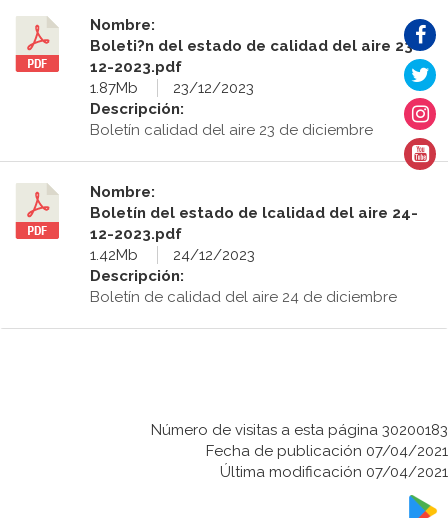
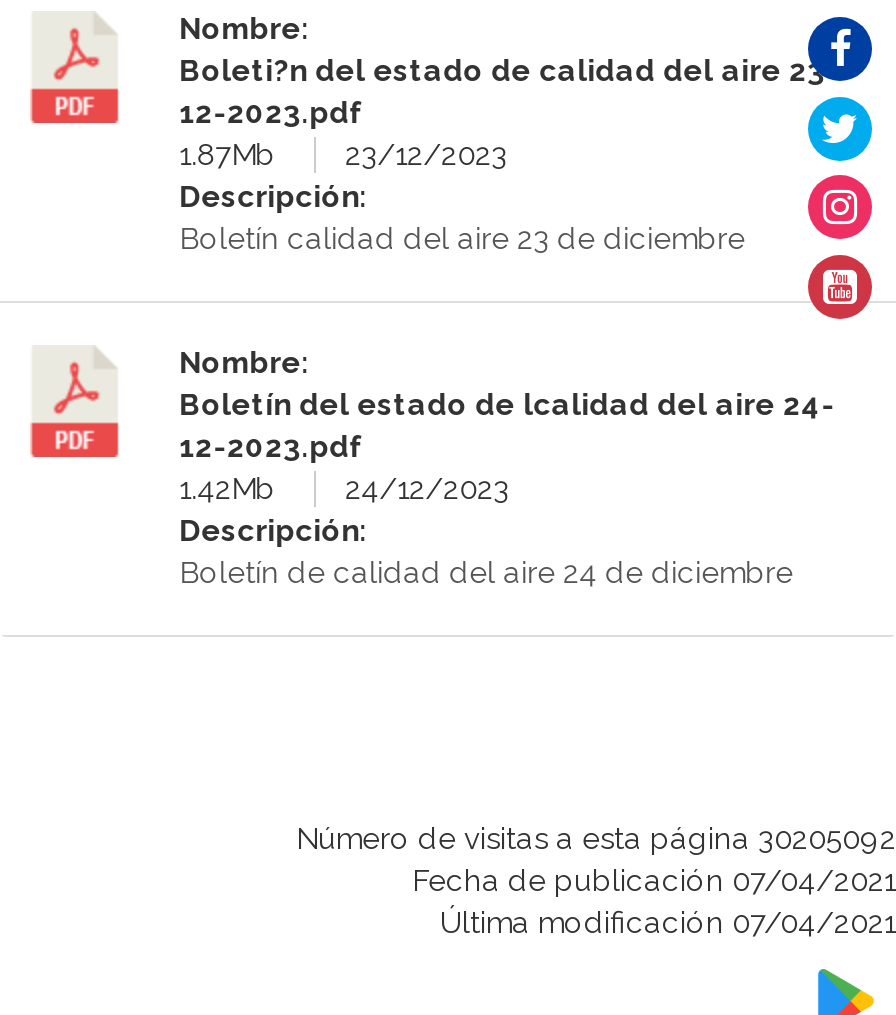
- Número de visitas a esta página 30200183
+ Número de visitas a esta página 30205092
